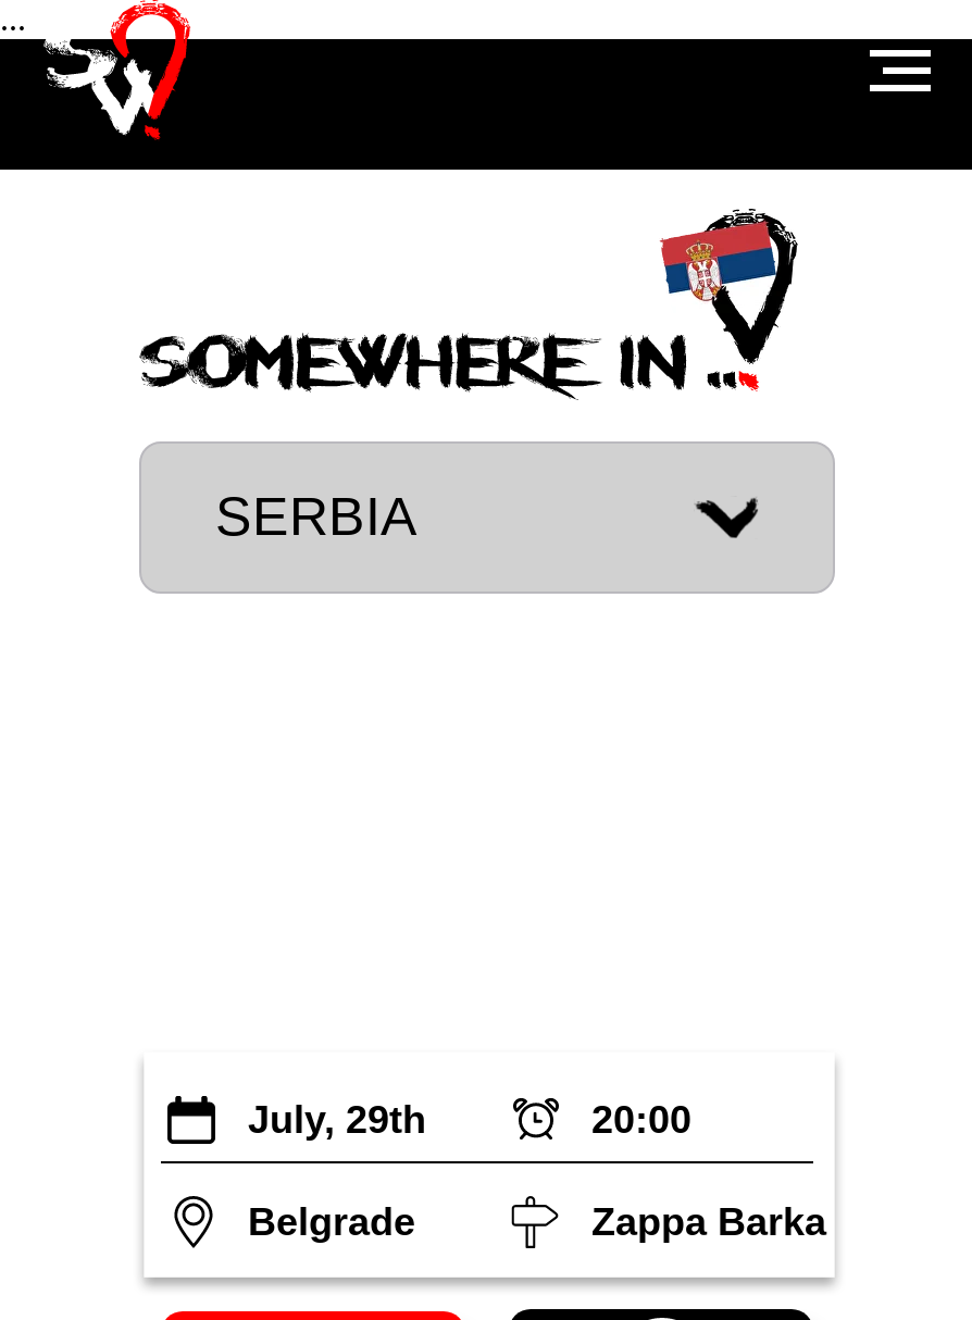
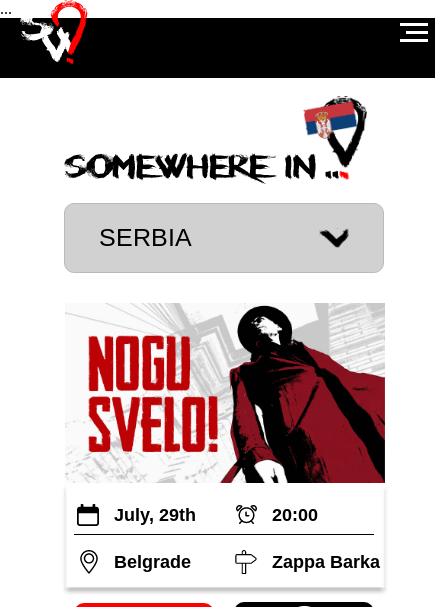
+ [image]
